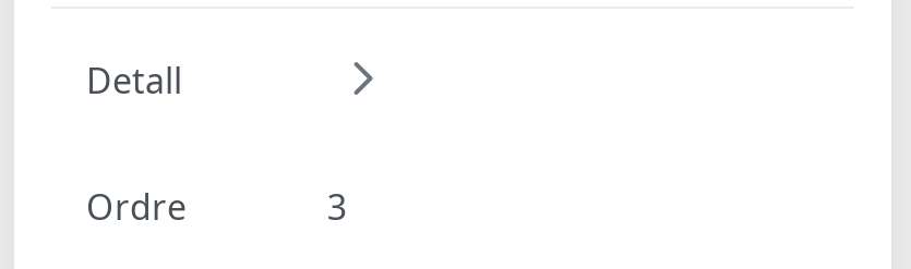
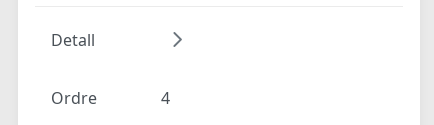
- 3
+ 4
